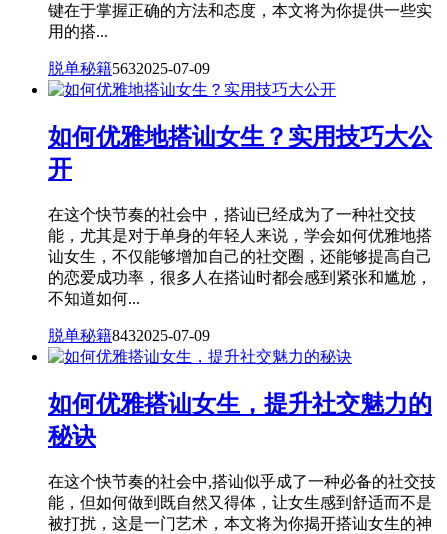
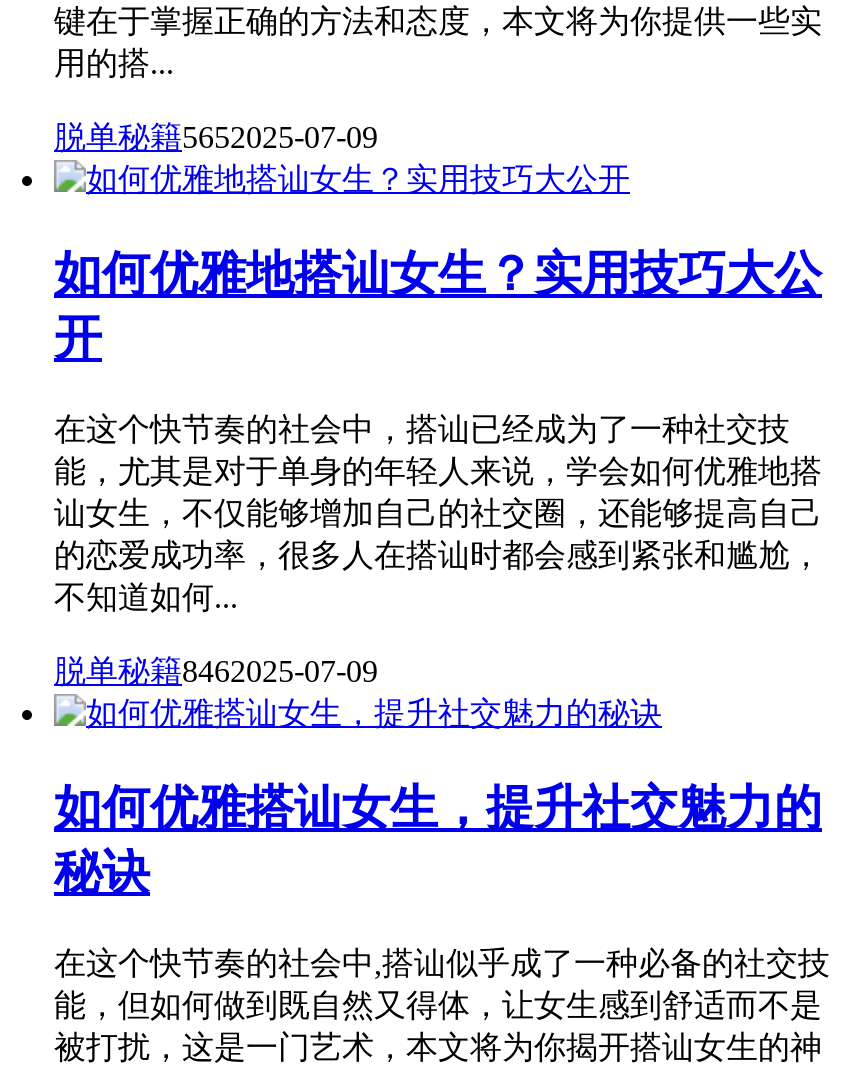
- 脱单秘籍5632025-07-09
+ 脱单秘籍5652025-07-09

- 脱单秘籍8432025-07-09
+ 脱单秘籍8462025-07-09
